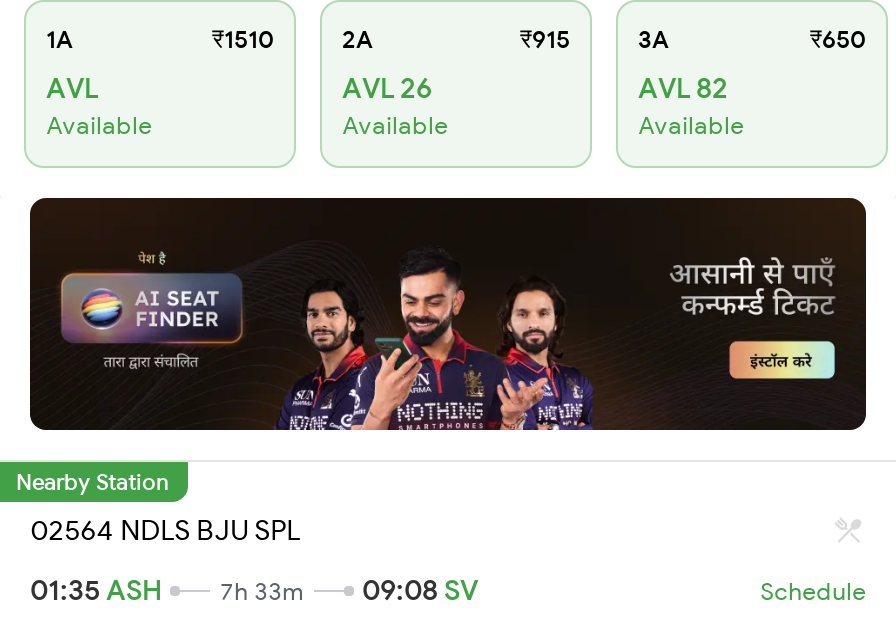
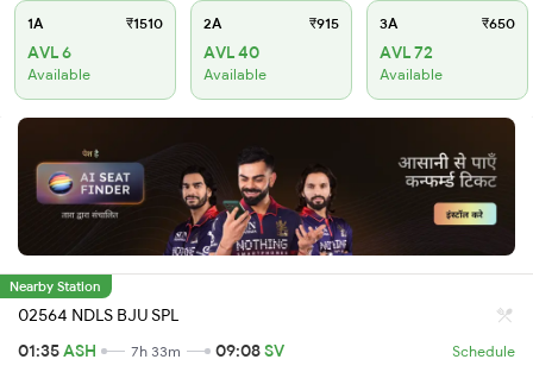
- AVL
+ AVL 6

- AVL 26
+ AVL 40

- AVL 82
+ AVL 72
